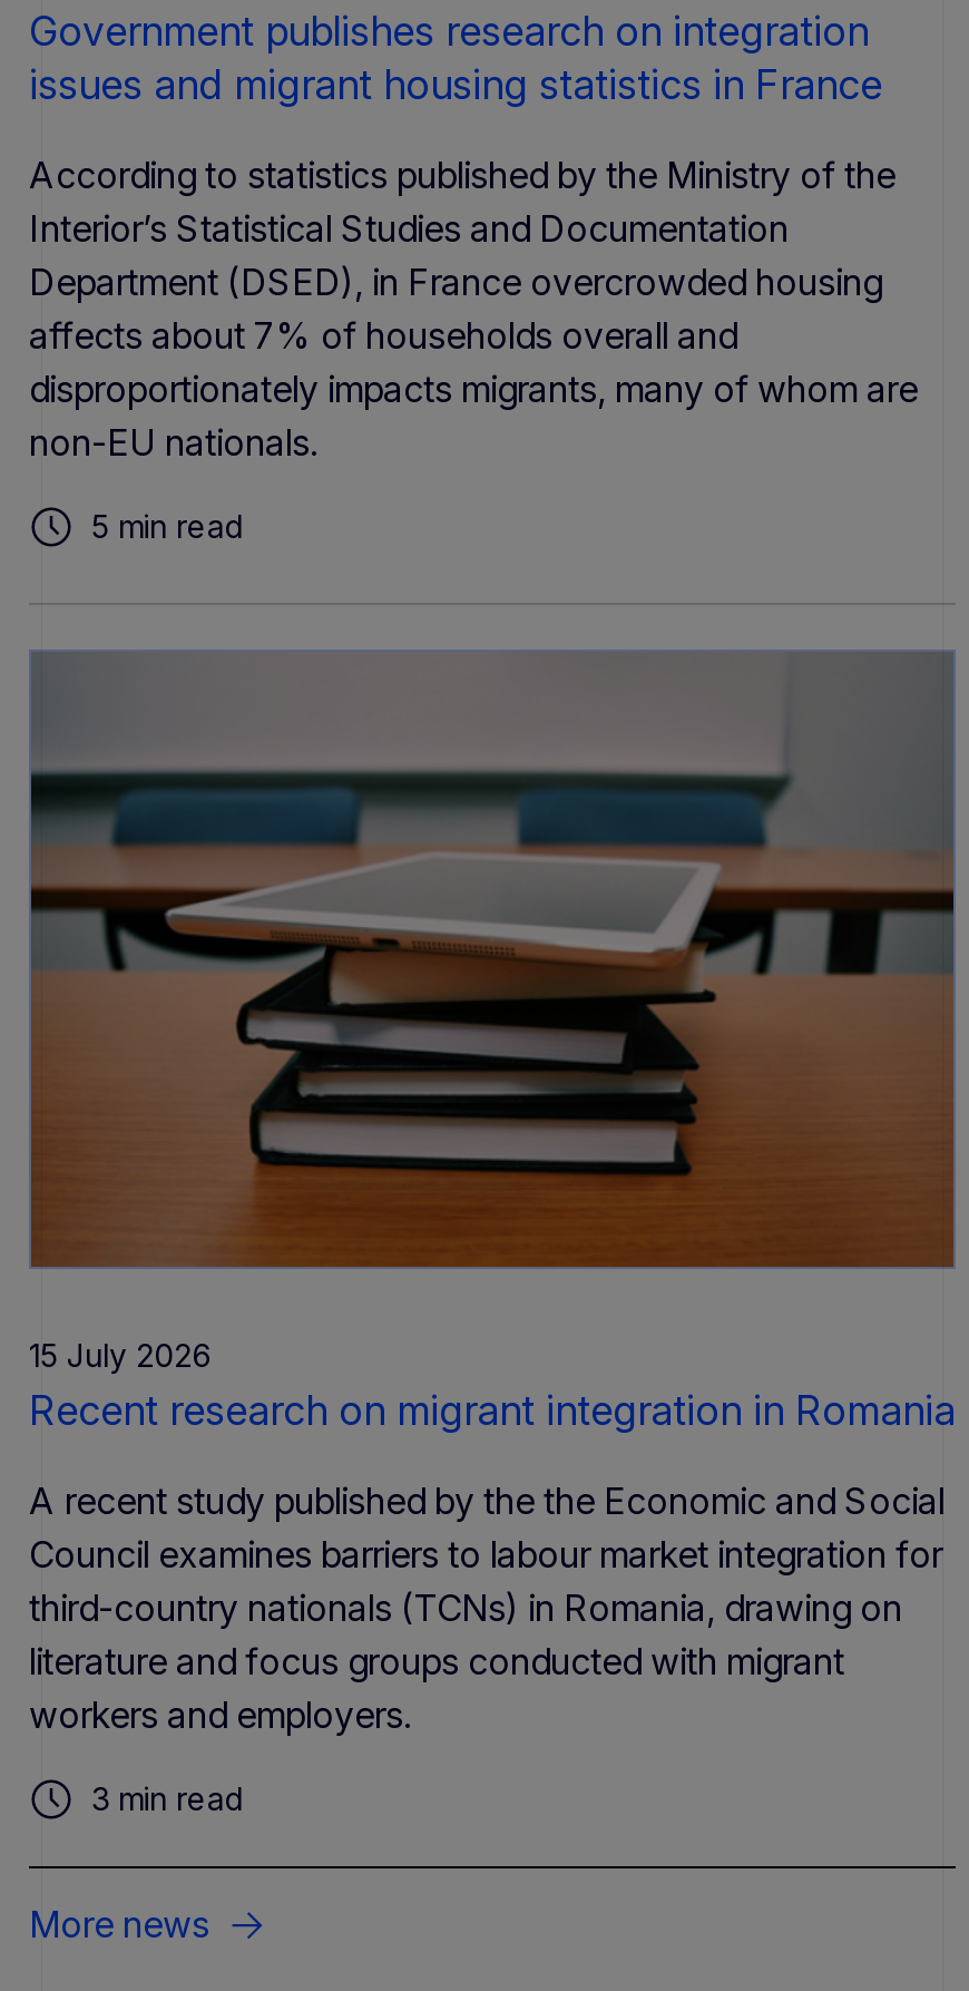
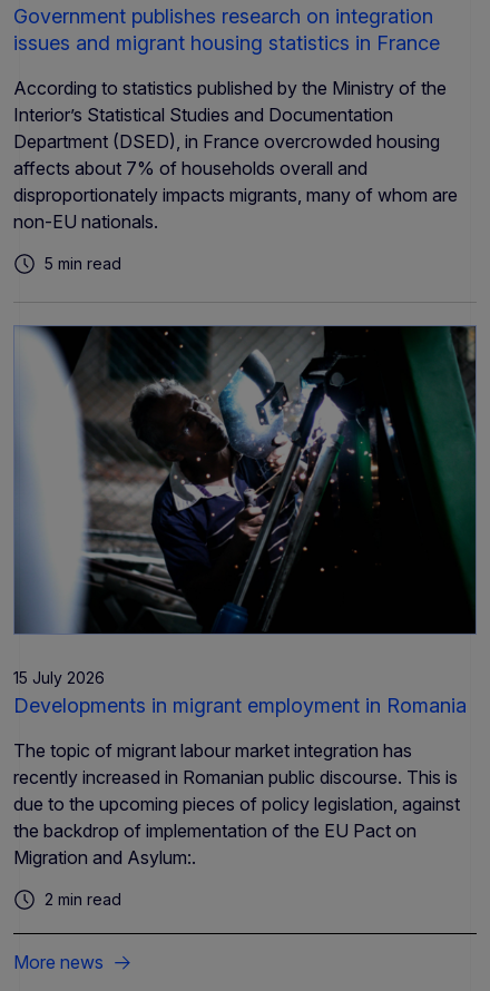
- [image]
+ [image]

- Recent research on migrant integration in Romania
+ Developments in migrant employment in Romania

- A recent study published by the the Economic and Social
- Council examines barriers to labour market integration for
- third-country nationals (TCNs) in Romania, drawing on
- literature and focus groups conducted with migrant
- workers and employers.
+ The topic of migrant labour market integration has
+ recently increased in Romanian public discourse. This is
+ due to the upcoming pieces of policy legislation, against
+ the backdrop of implementation of the EU Pact on
+ Migration and Asylum:.

- 3 min read
+ 2 min read
